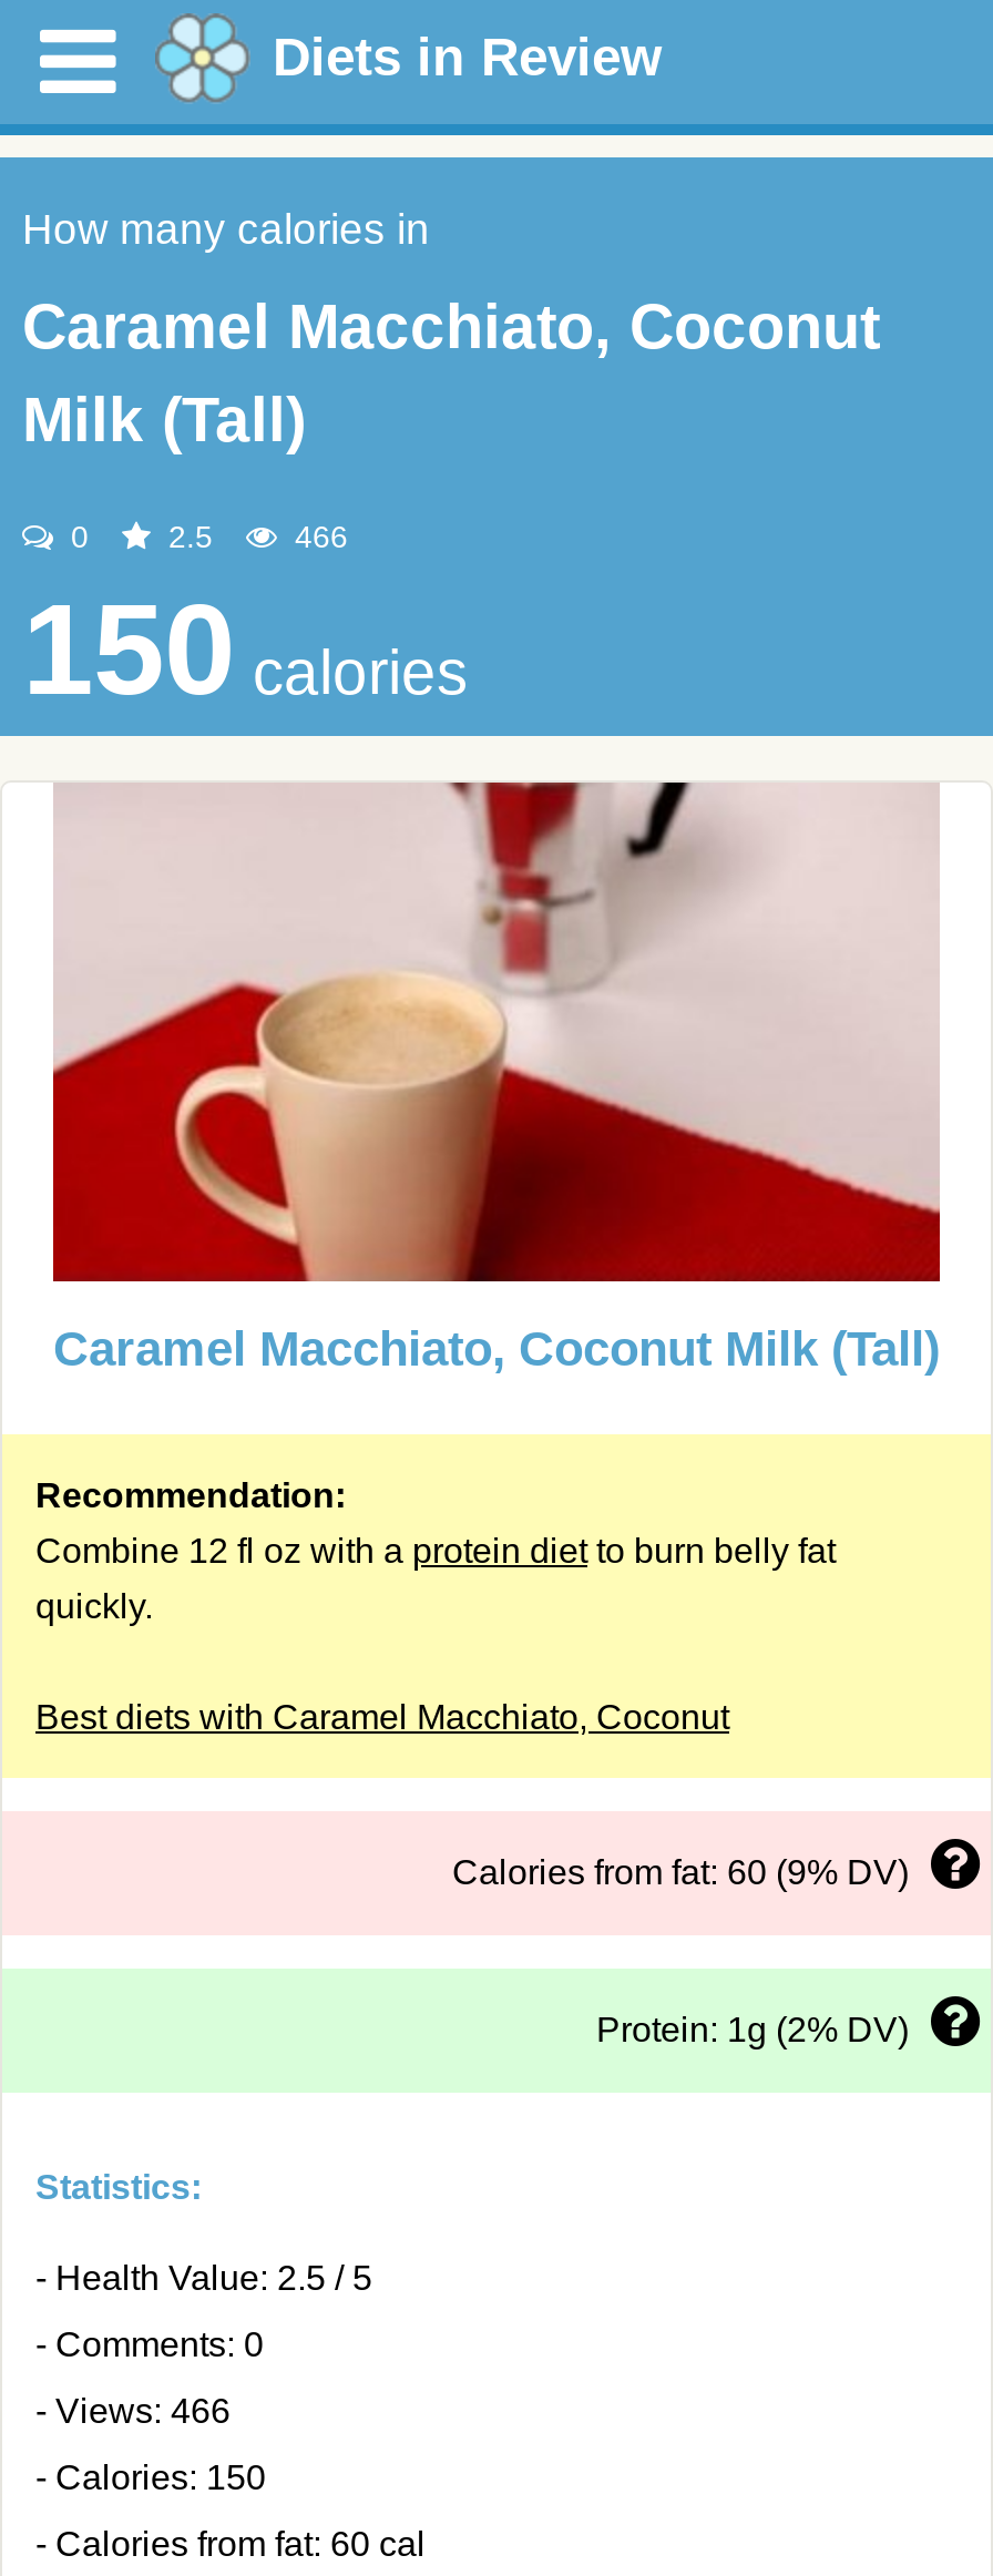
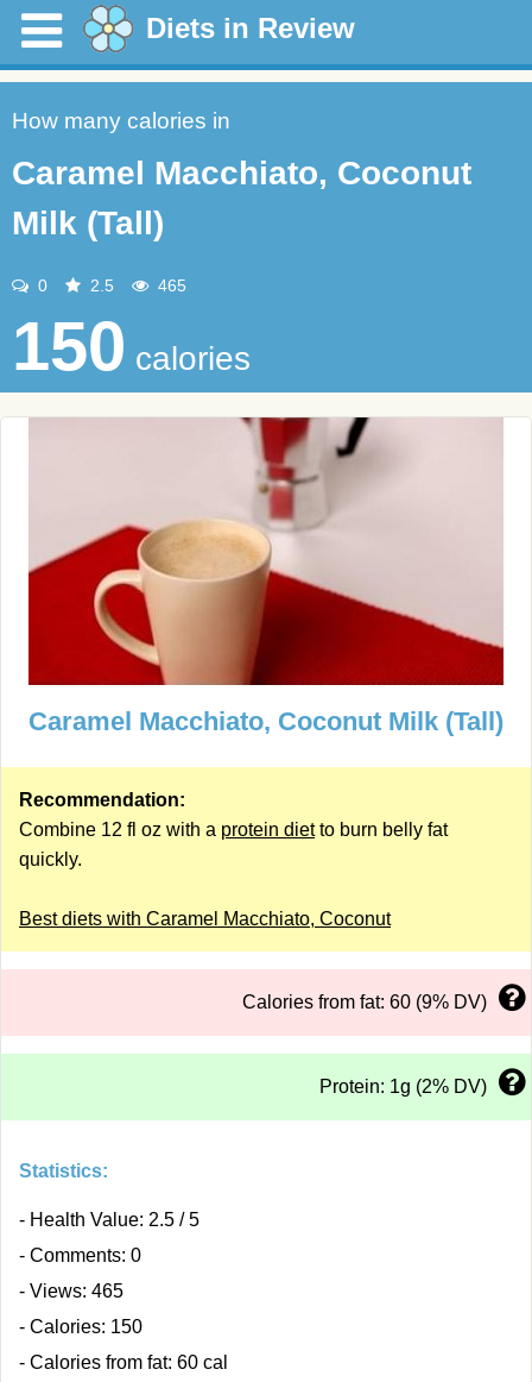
- 466
+ 465

- - Views: 466
+ - Views: 465
